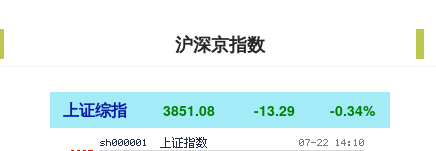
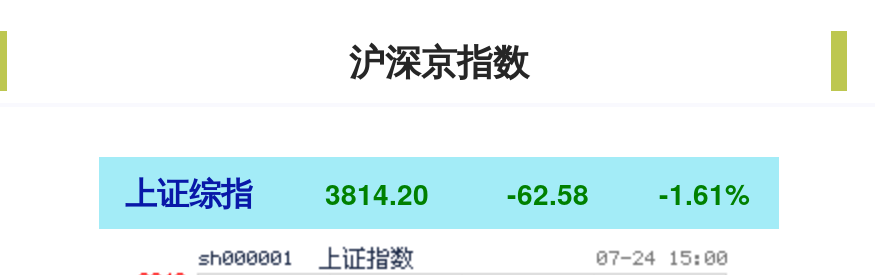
- 3851.08
+ 3814.20

- -13.29
+ -62.58

- -0.34%
+ -1.61%
